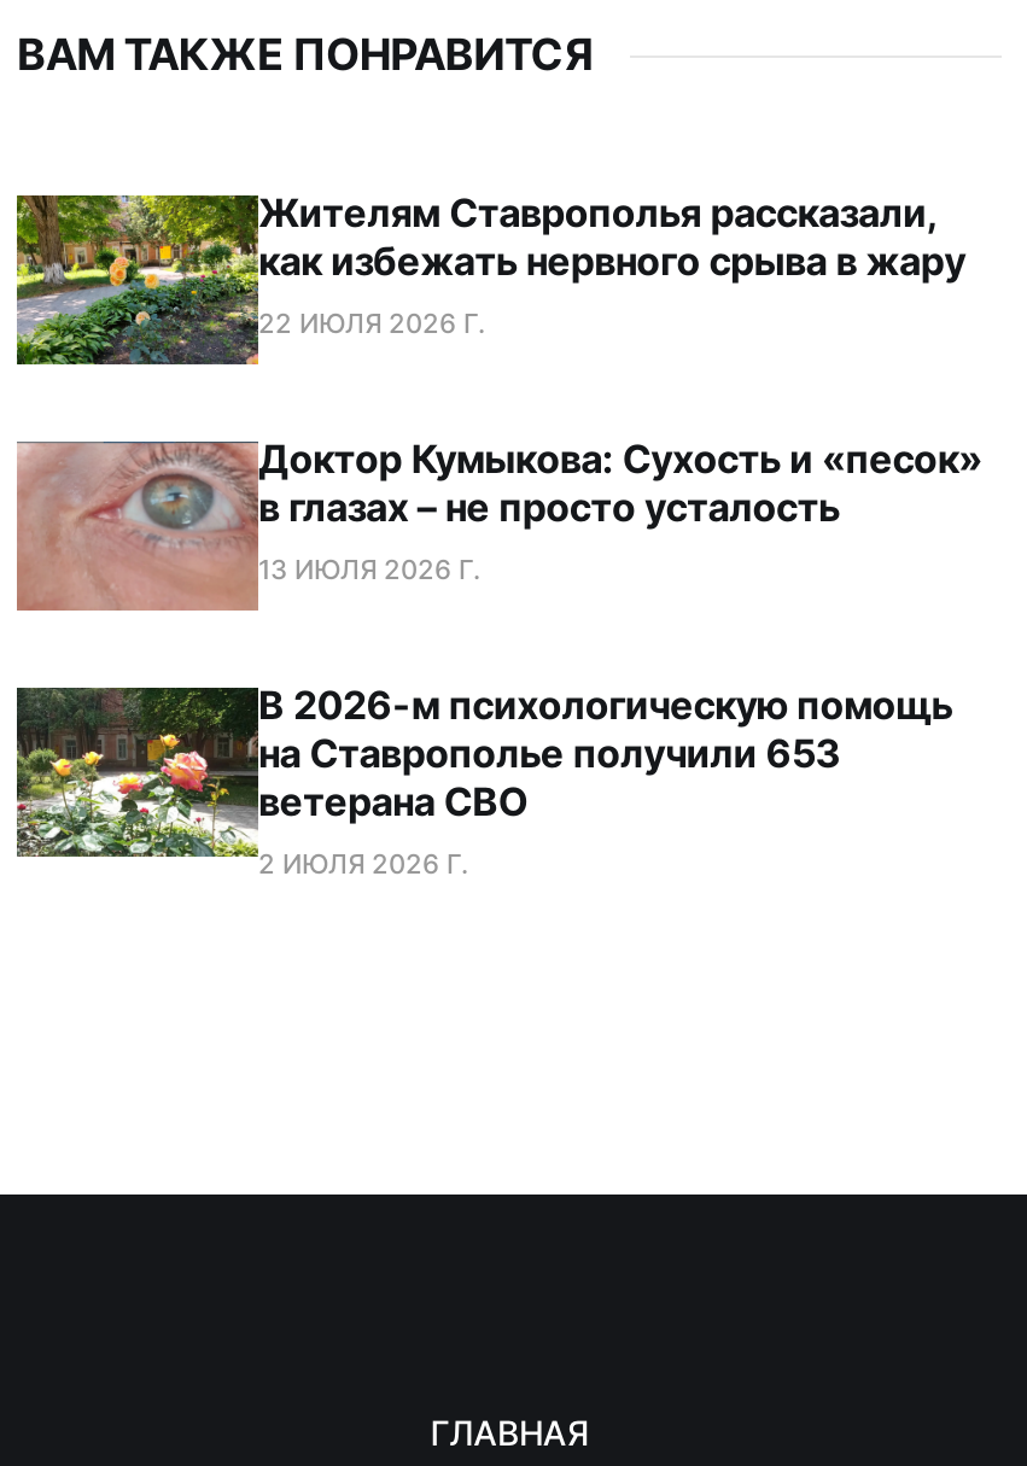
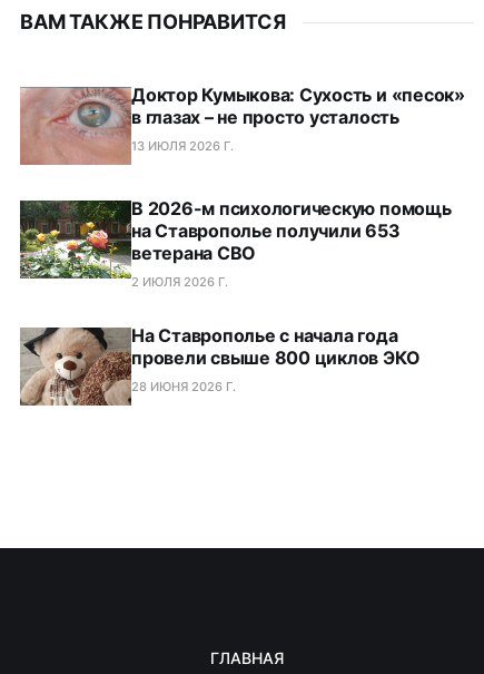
- [image]
- Жителям Ставрополья рассказали,
- как избежать нервного срыва в жару
- 22 ИЮЛЯ 2026 Г.

moved up: [image] | Доктор Кумыкова: Сухость и «песок» | в глазах – не просто усталость | В 2026-м психологическую помощь | на Ставрополье получили 653 | ветерана СВО | 2 ИЮЛЯ 2026 Г.

+ [image]
+ На Ставрополье с начала года
+ провели свыше 800 циклов ЭКО
+ 28 ИЮНЯ 2026 Г.
